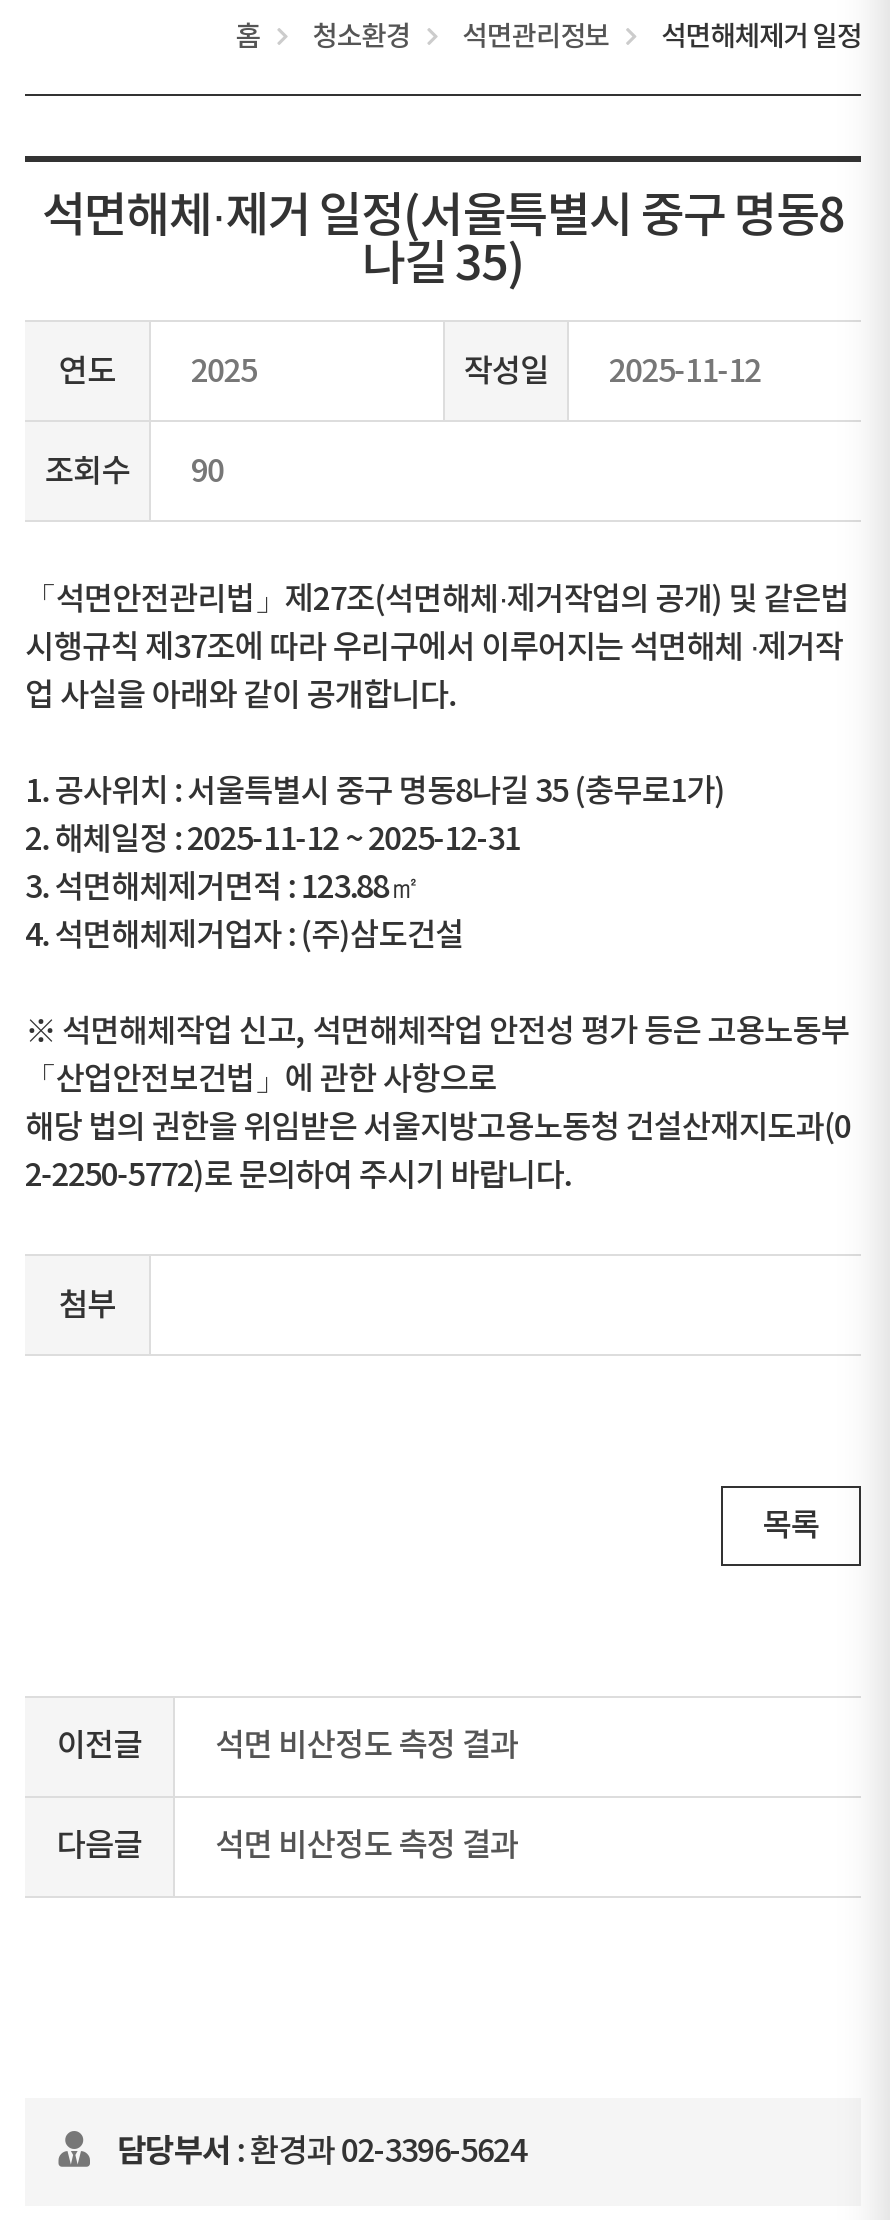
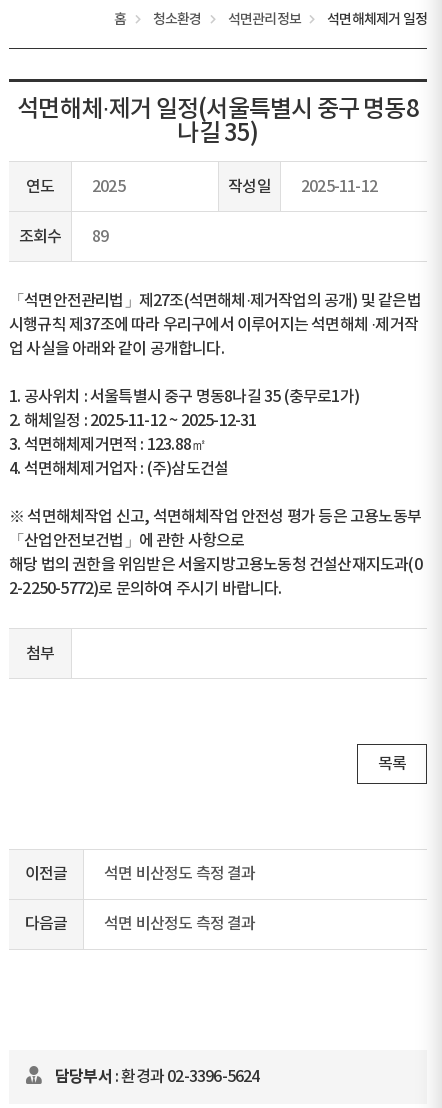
- 조회수 90
+ 조회수 89
